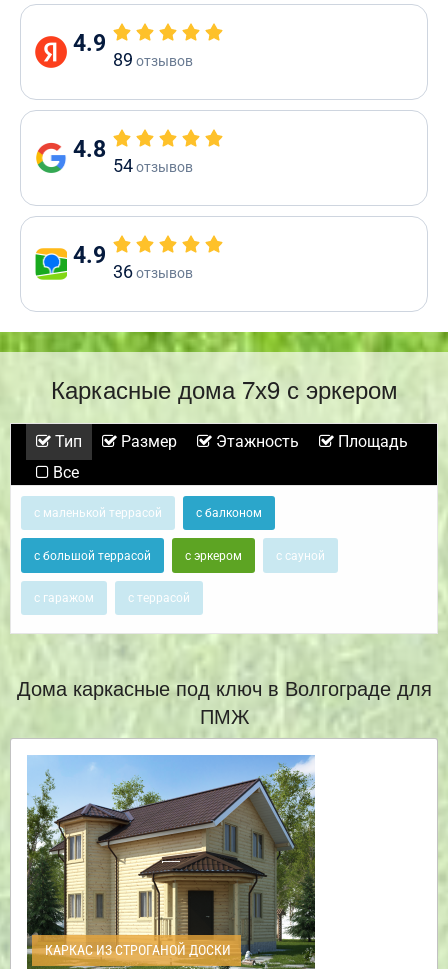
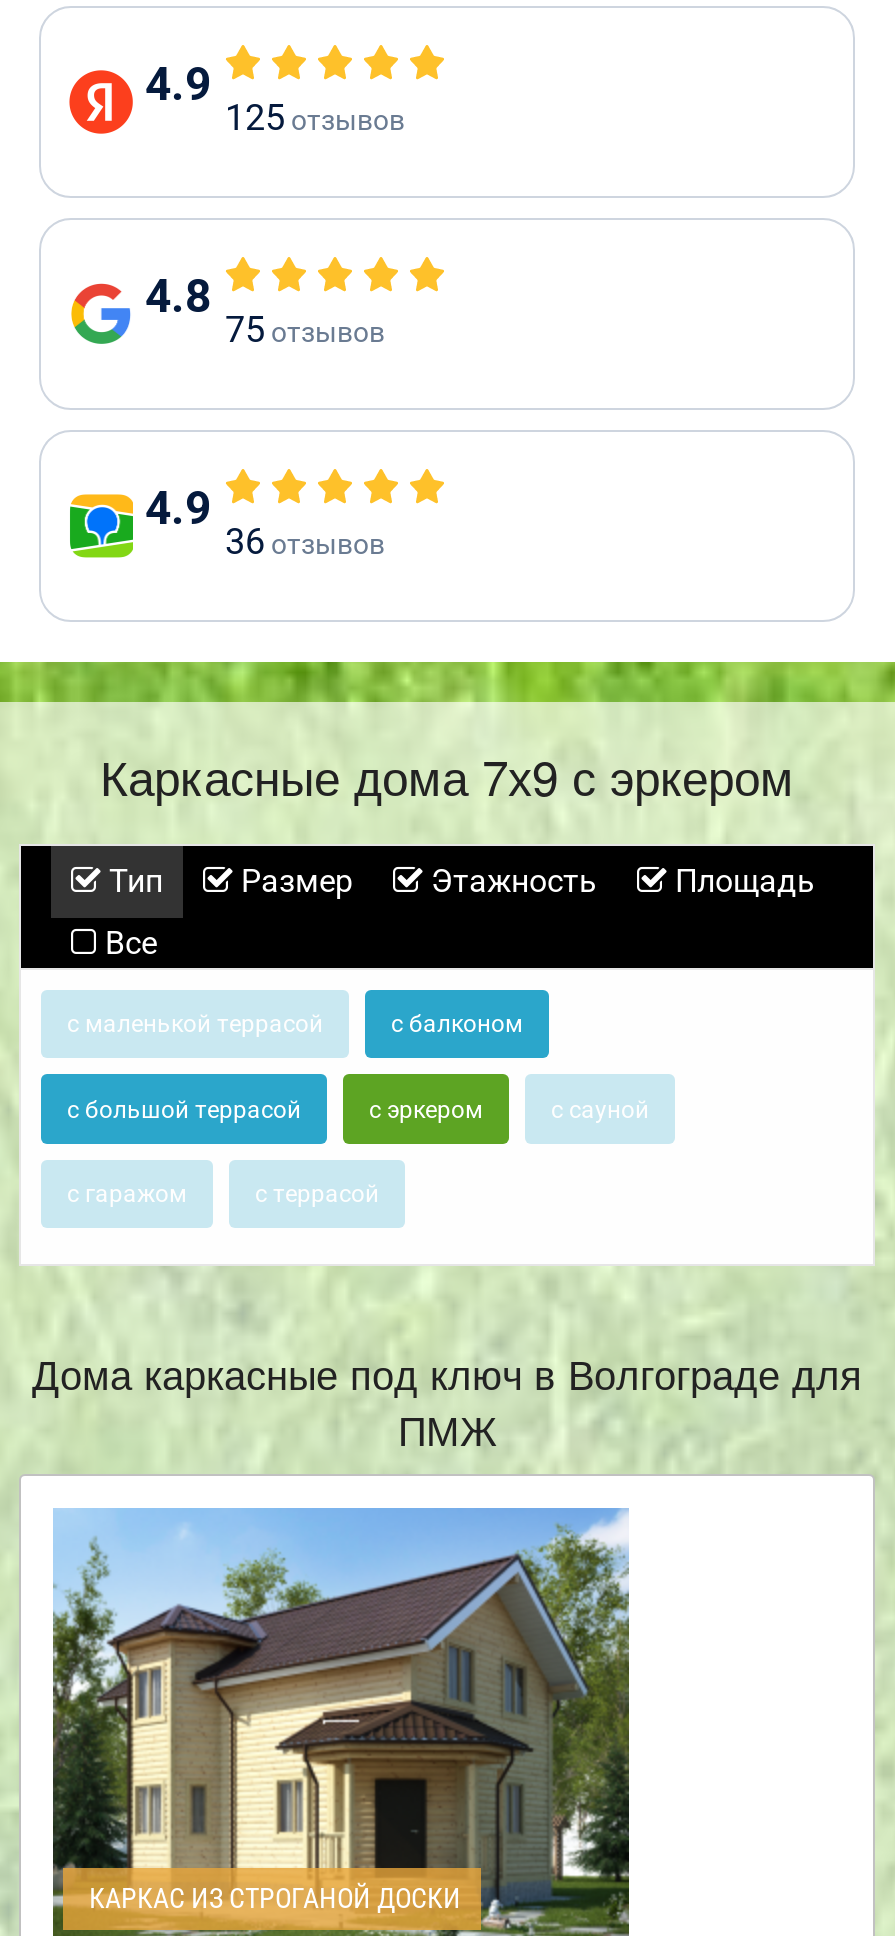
- 89 отзывов
+ 125 отзывов

- 54 отзывов
+ 75 отзывов
